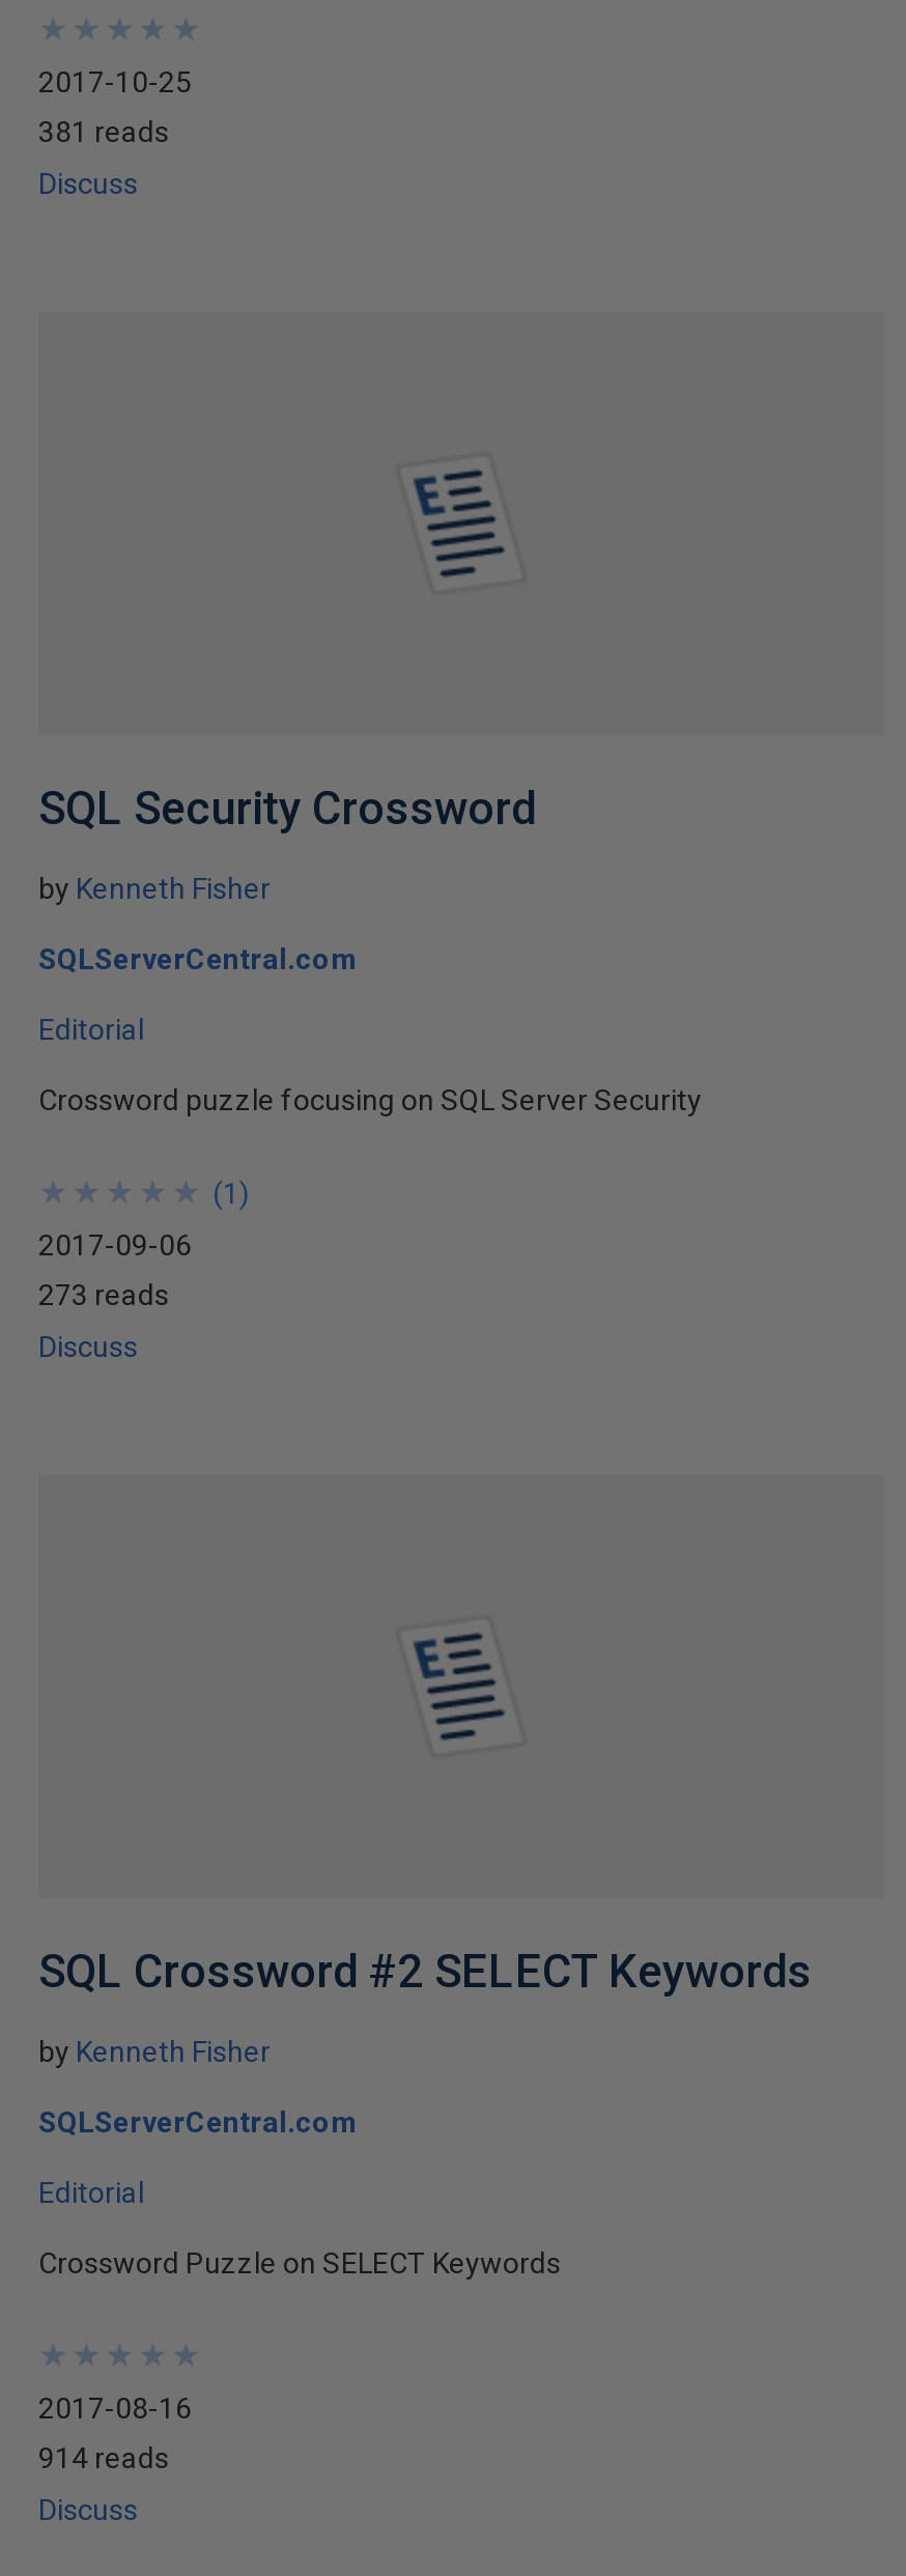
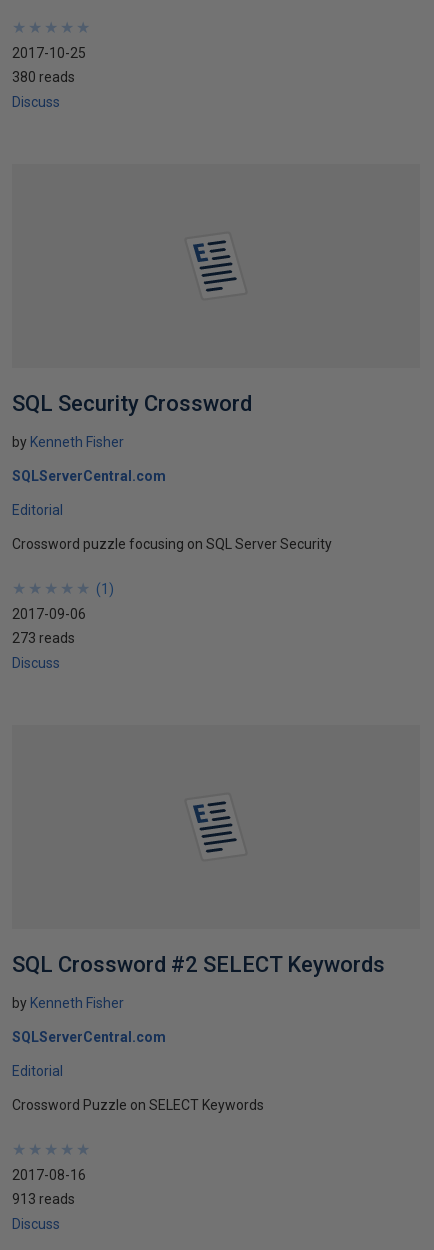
- 381 reads
+ 380 reads

- 914 reads
+ 913 reads
